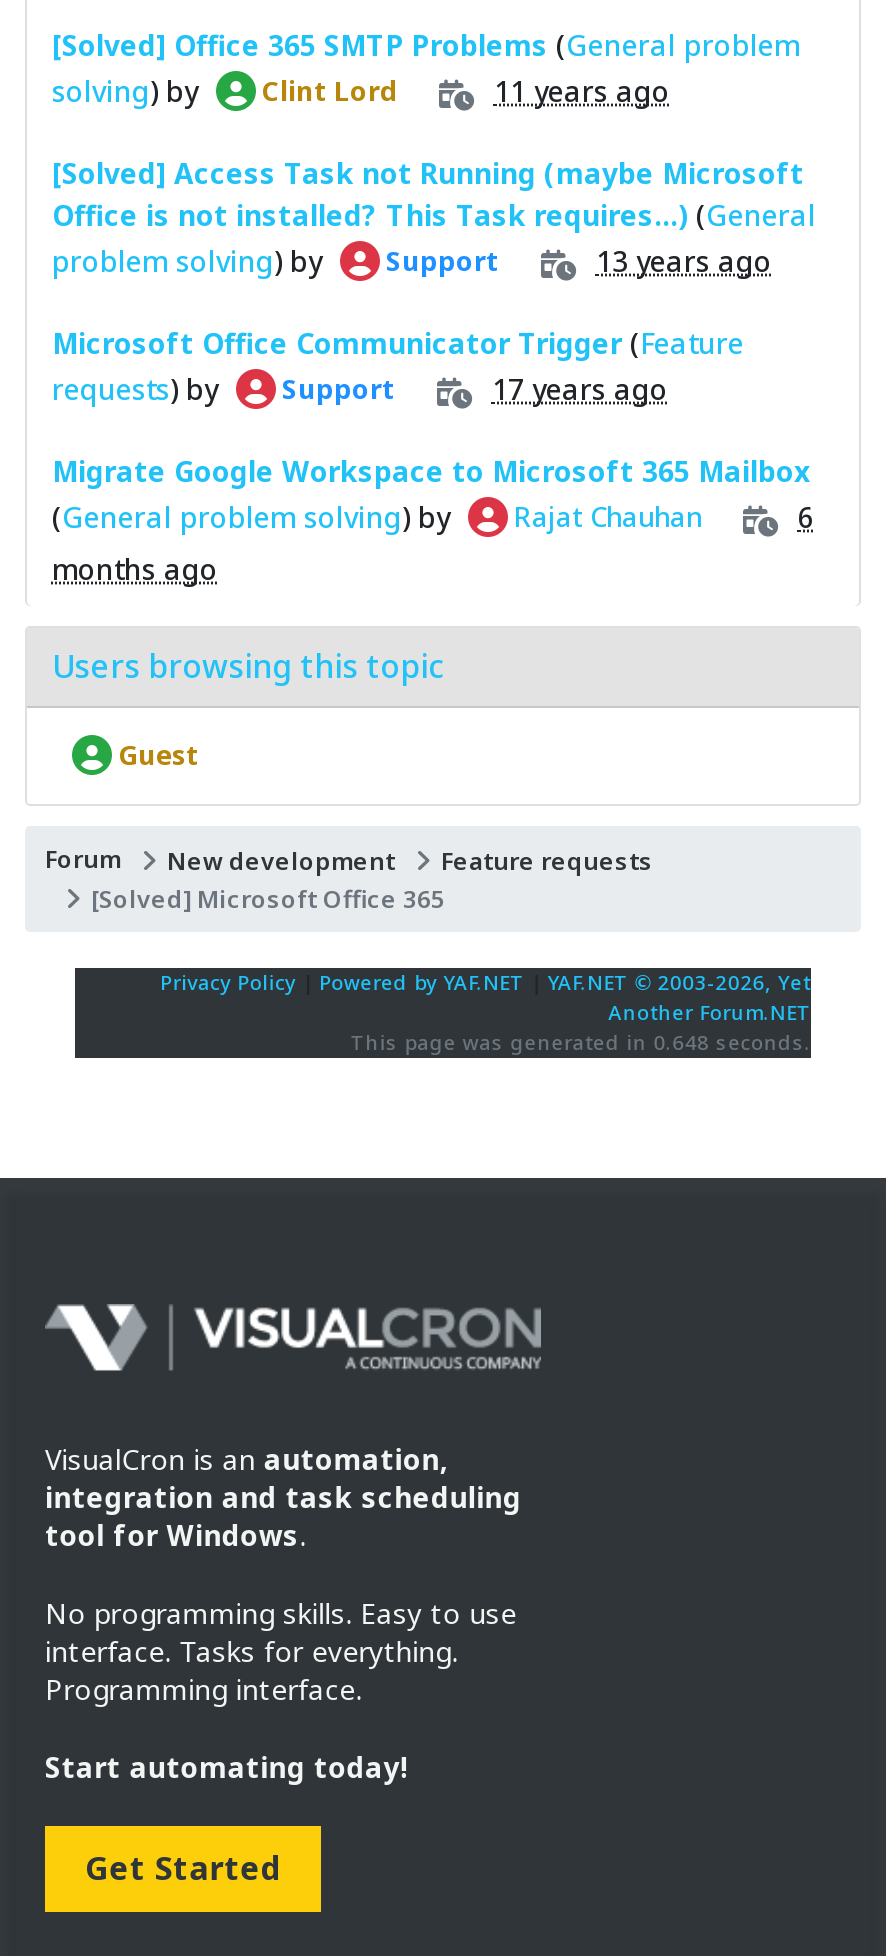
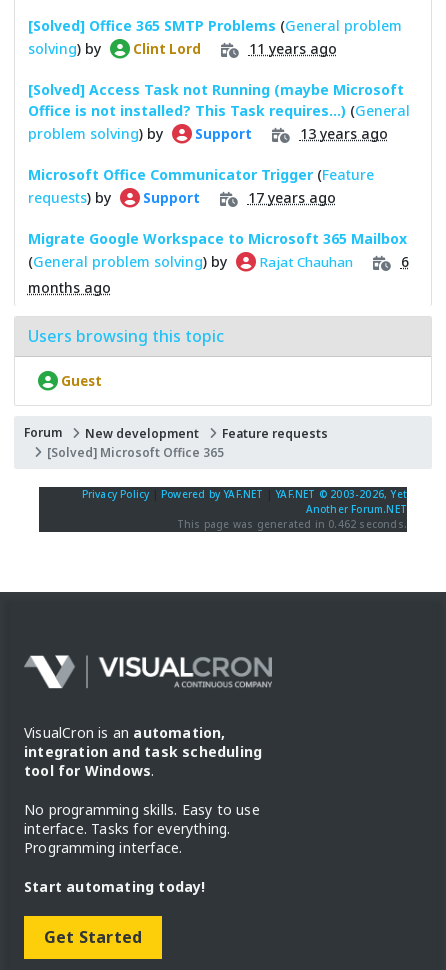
- This page was generated in 0.648 seconds.
+ This page was generated in 0.462 seconds.
